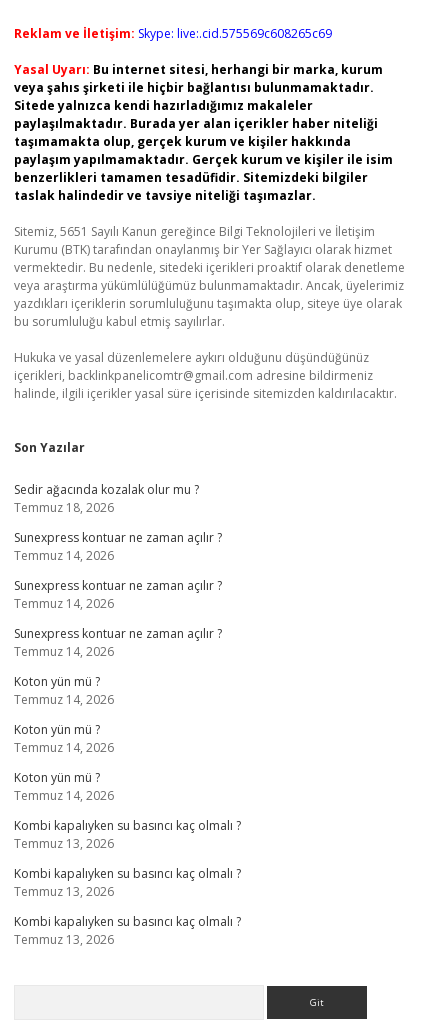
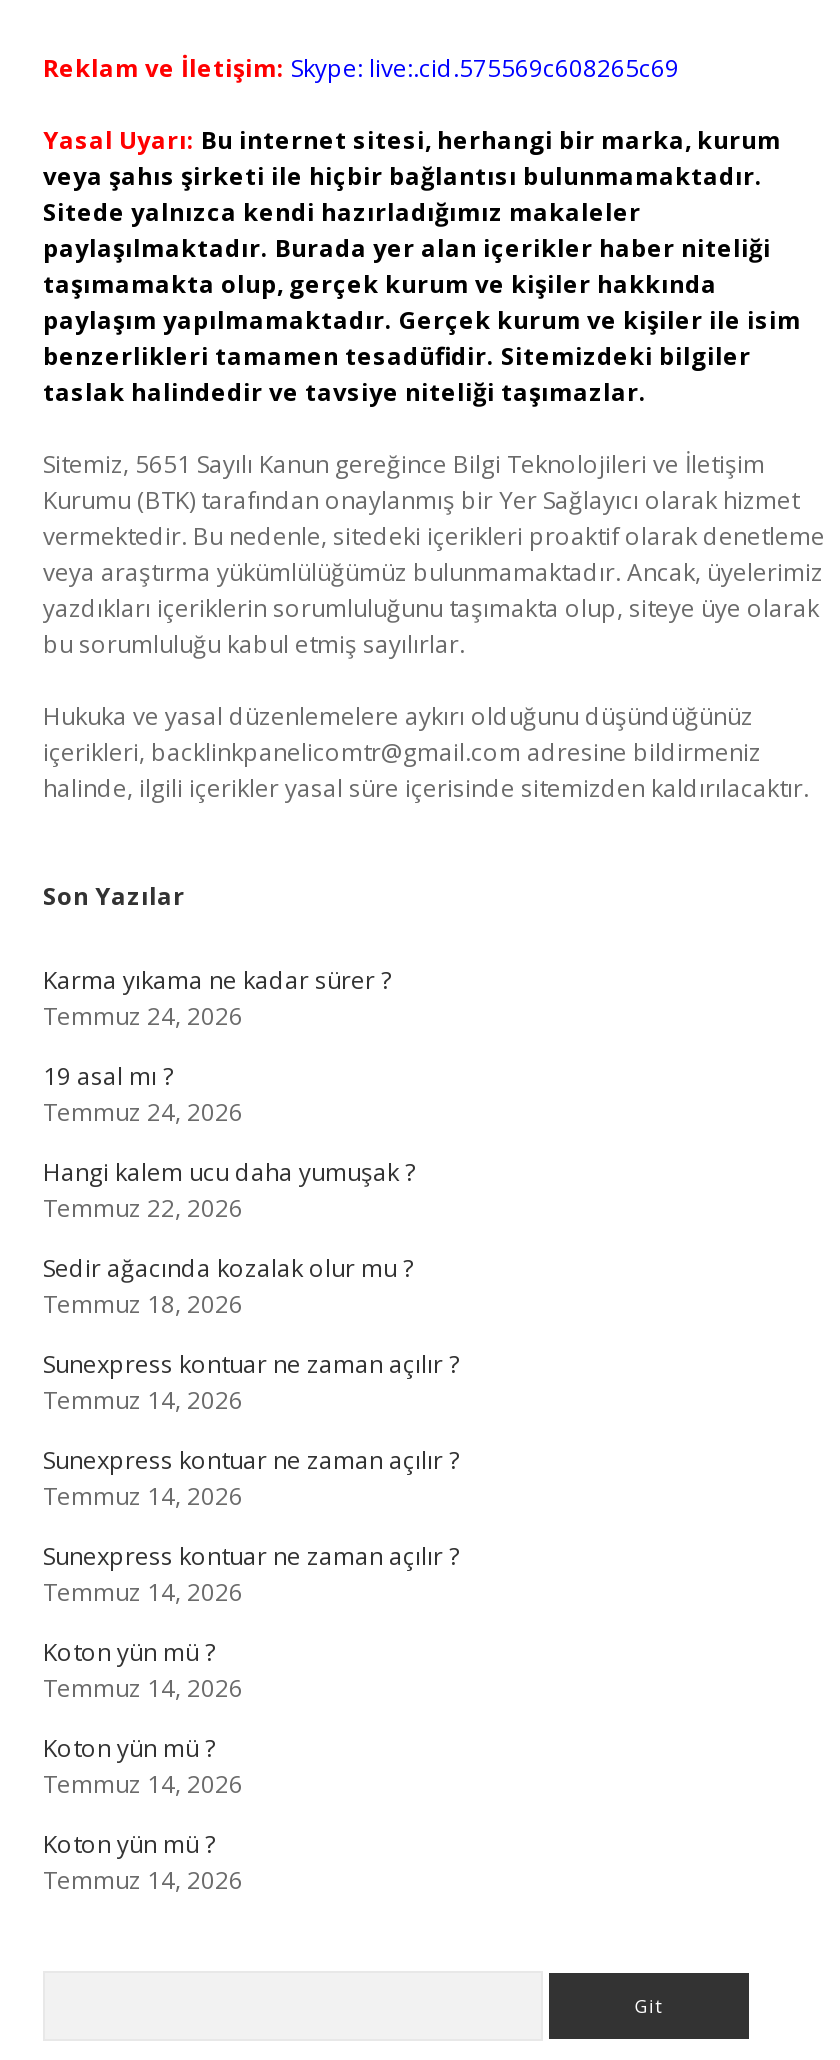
+ Karma yıkama ne kadar sürer ?
+ Temmuz 24, 2026
+ 19 asal mı ?
+ Temmuz 24, 2026
+ Hangi kalem ucu daha yumuşak ?
+ Temmuz 22, 2026

moved down: Sedir ağacında kozalak olur mu ? | Temmuz 18, 2026 | Sunexpress kontuar ne zaman açılır ? | ... | Koton yün mü ? | Temmuz 14, 2026

- Kombi kapalıyken su basıncı kaç olmalı ?
- Temmuz 13, 2026
- Kombi kapalıyken su basıncı kaç olmalı ?
- Temmuz 13, 2026
- Kombi kapalıyken su basıncı kaç olmalı ?
- Temmuz 13, 2026
